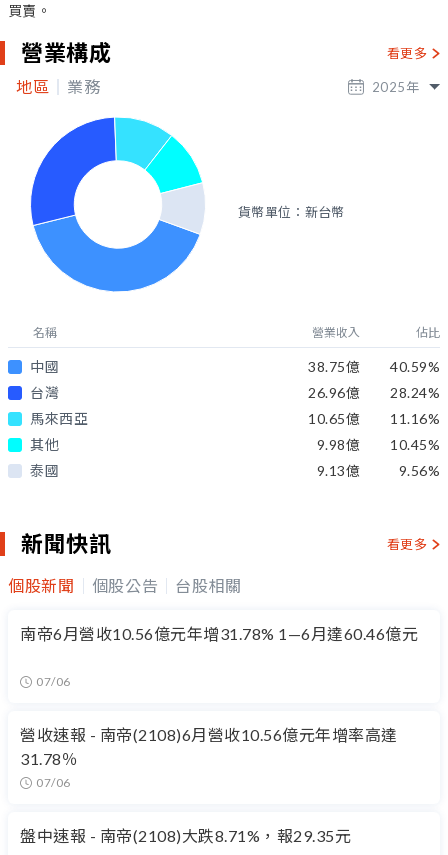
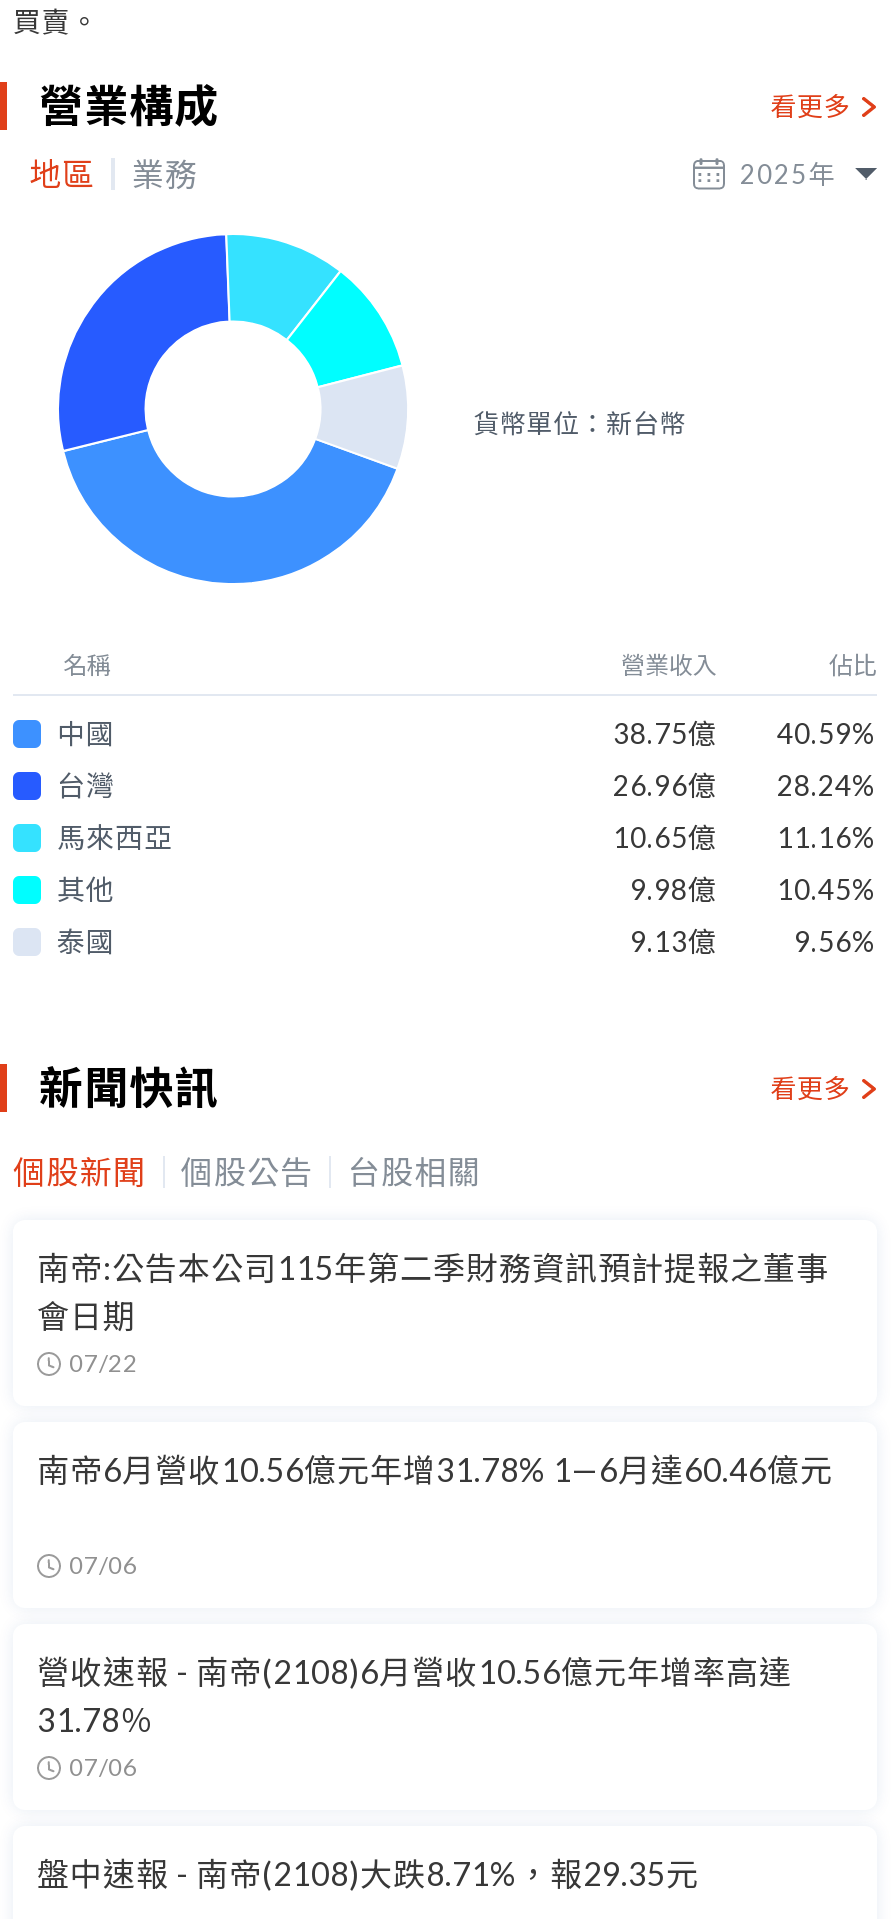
+ 南帝:公告本公司115年第二季財務資訊預計提報之董事
+ 會日期
+ 07/22
